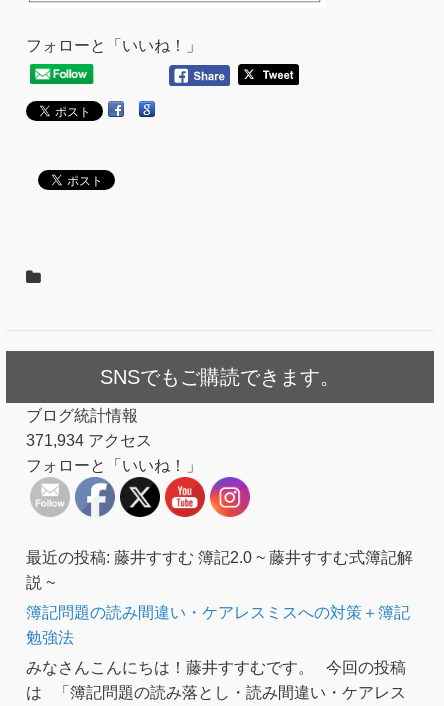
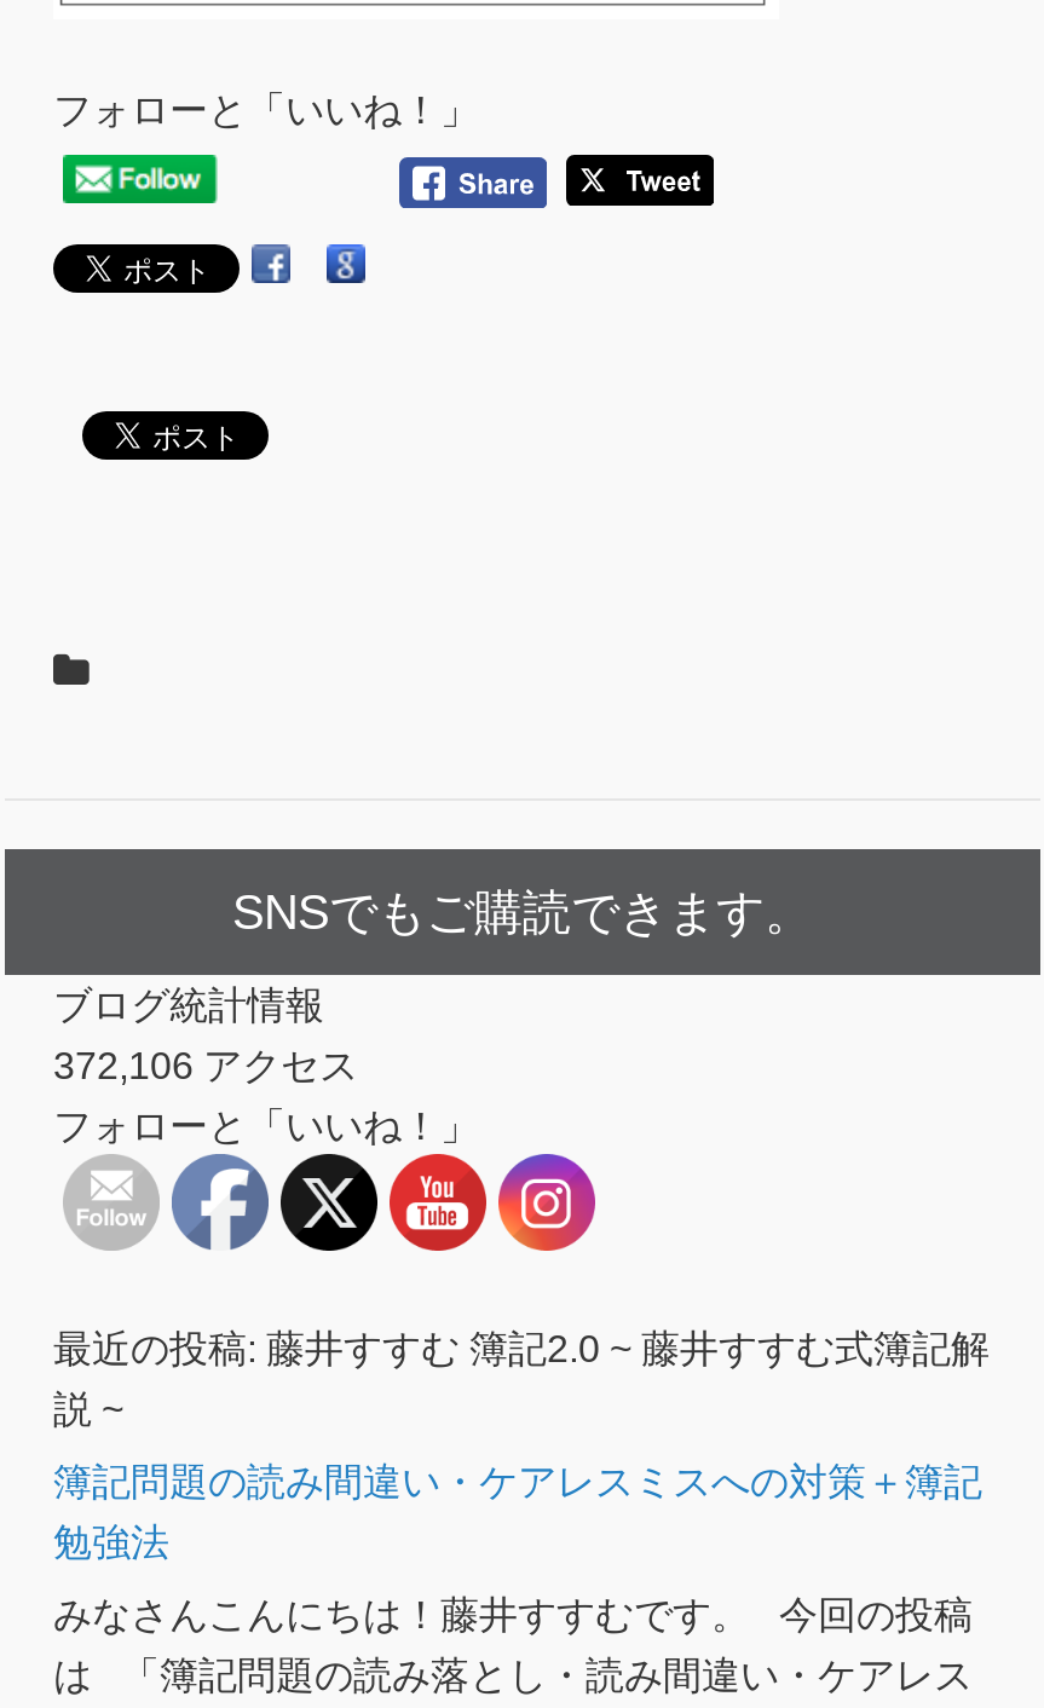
- 371,934 アクセス
+ 372,106 アクセス
